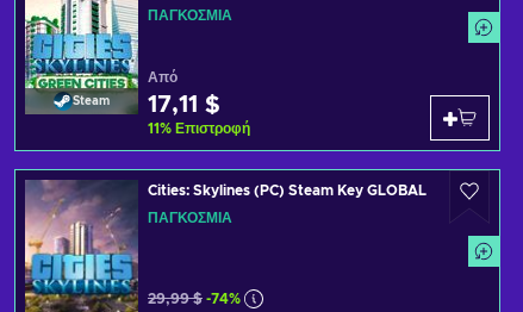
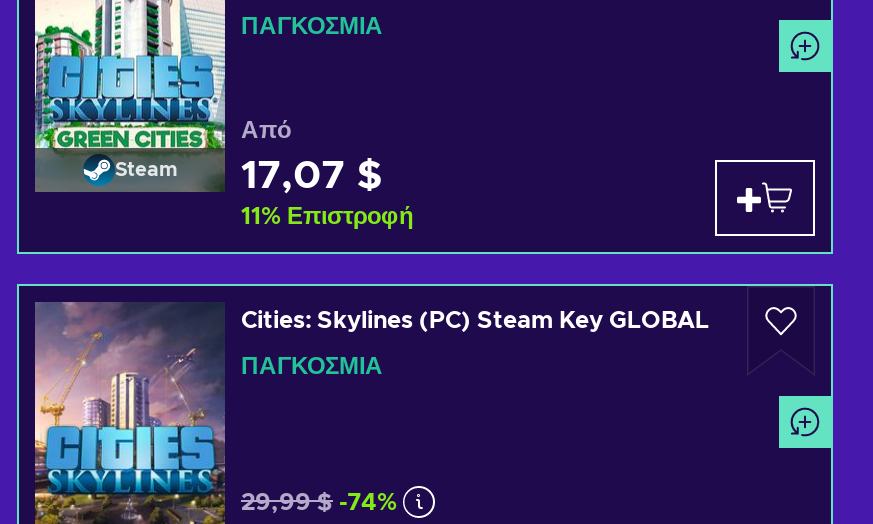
- 17,11 $
+ 17,07 $
